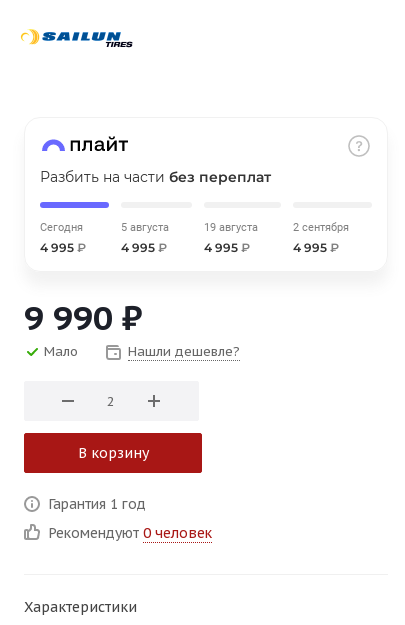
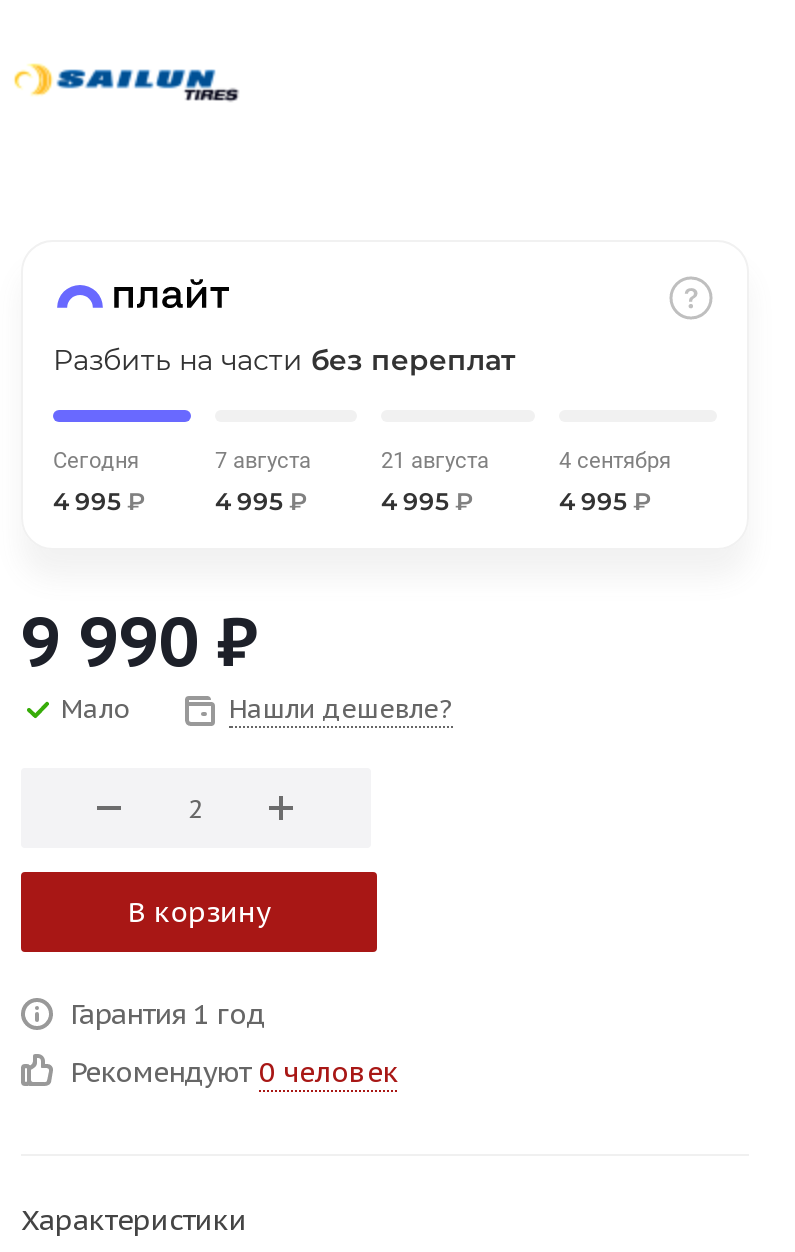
- 5 августа
+ 7 августа

- 19 августа
+ 21 августа

- 2 сентября
+ 4 сентября
